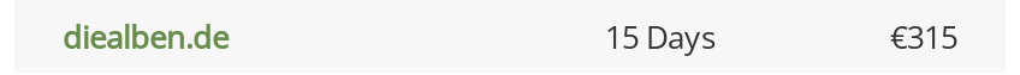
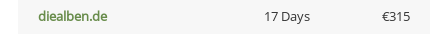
- 15 Days
+ 17 Days
